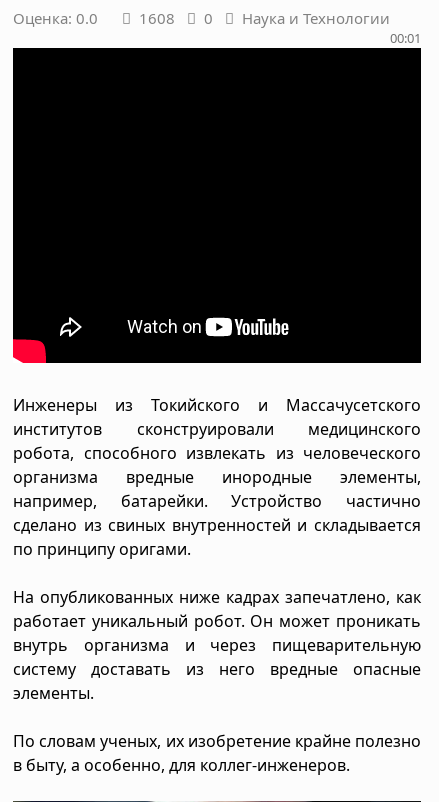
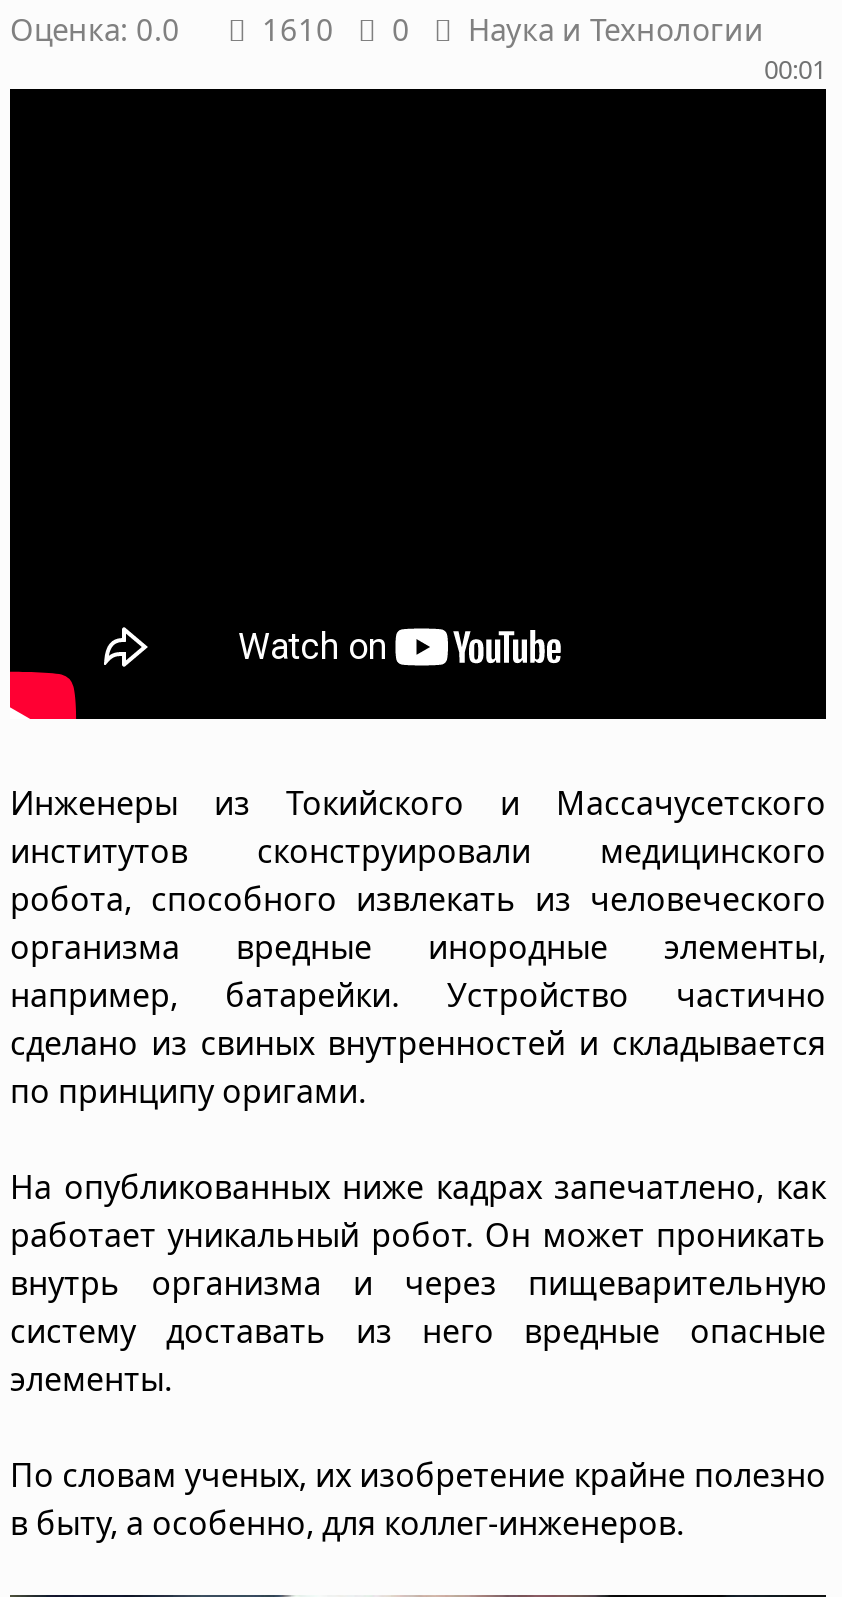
- Оценка: 0.0 1608 0 Наука и Технологии
+ Оценка: 0.0 1610 0 Наука и Технологии
